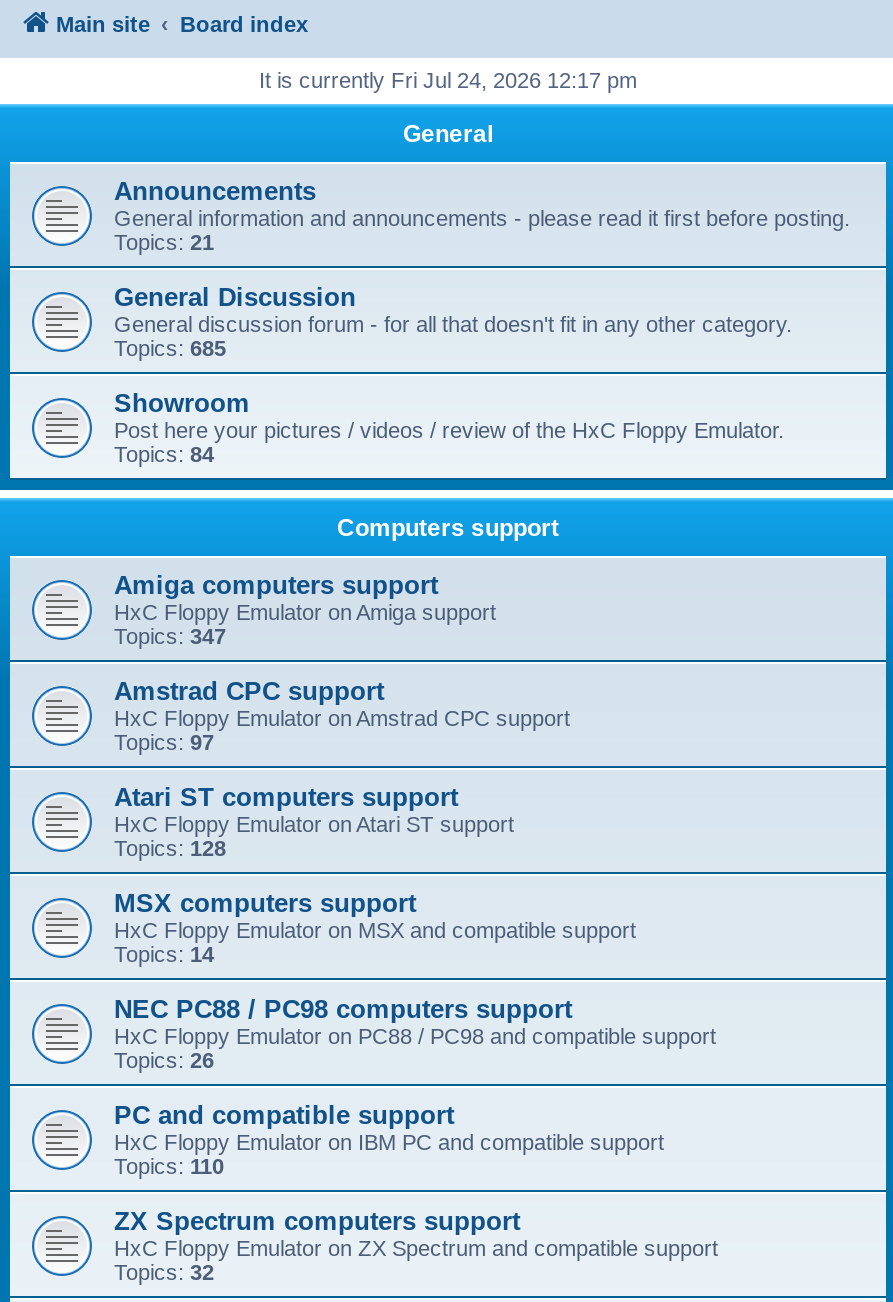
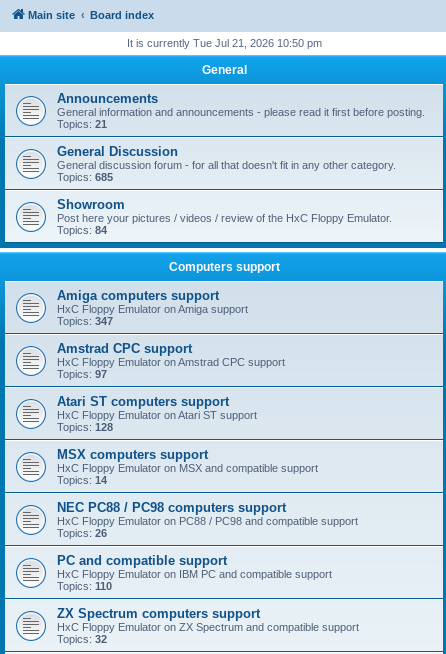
- It is currently Fri Jul 24, 2026 12:17 pm
+ It is currently Tue Jul 21, 2026 10:50 pm
